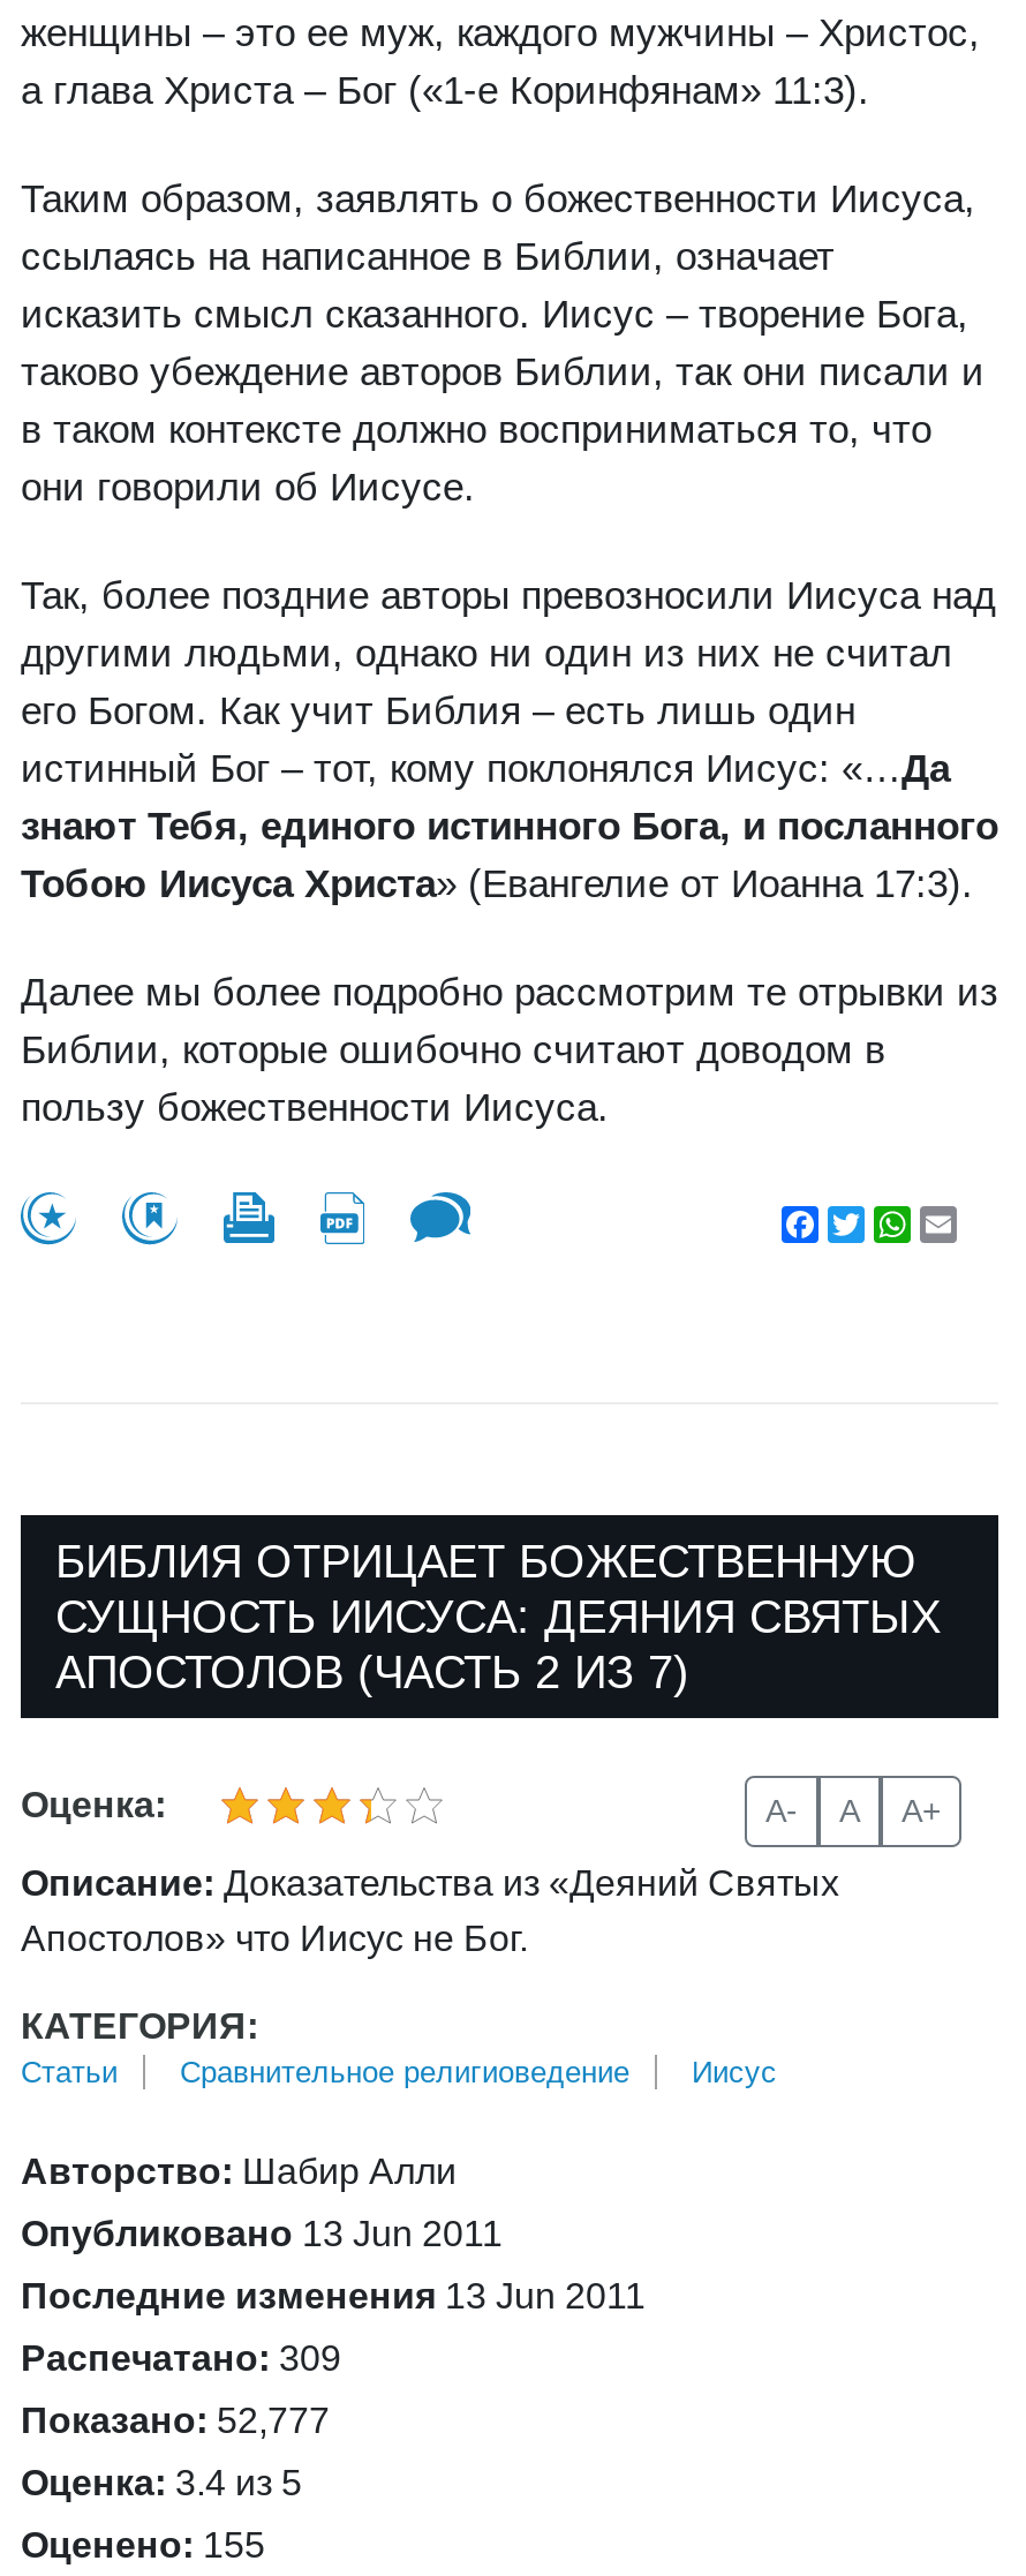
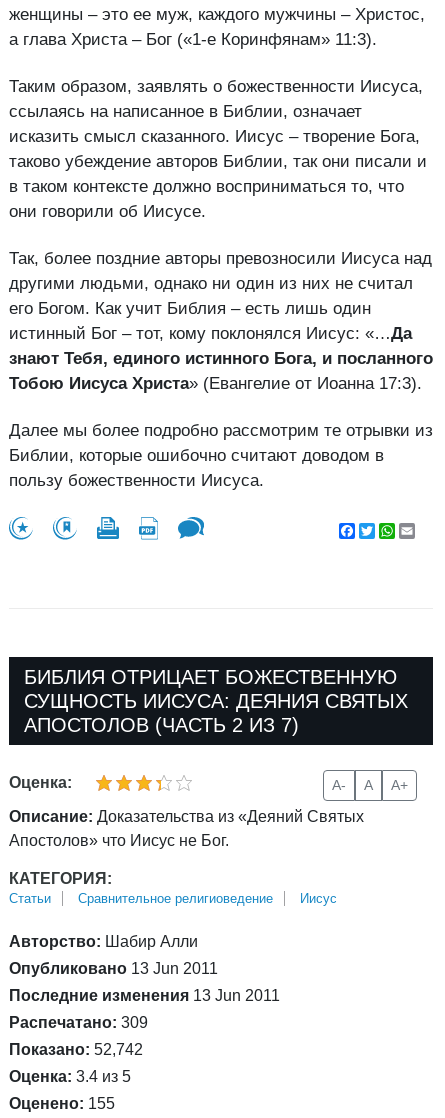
- Показано: 52,777
+ Показано: 52,742
